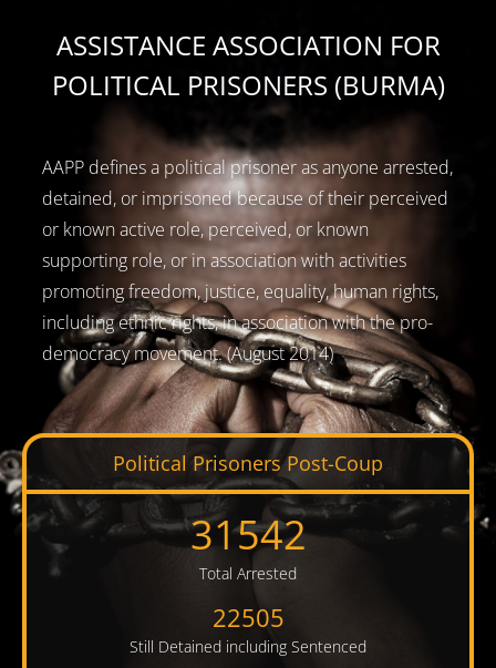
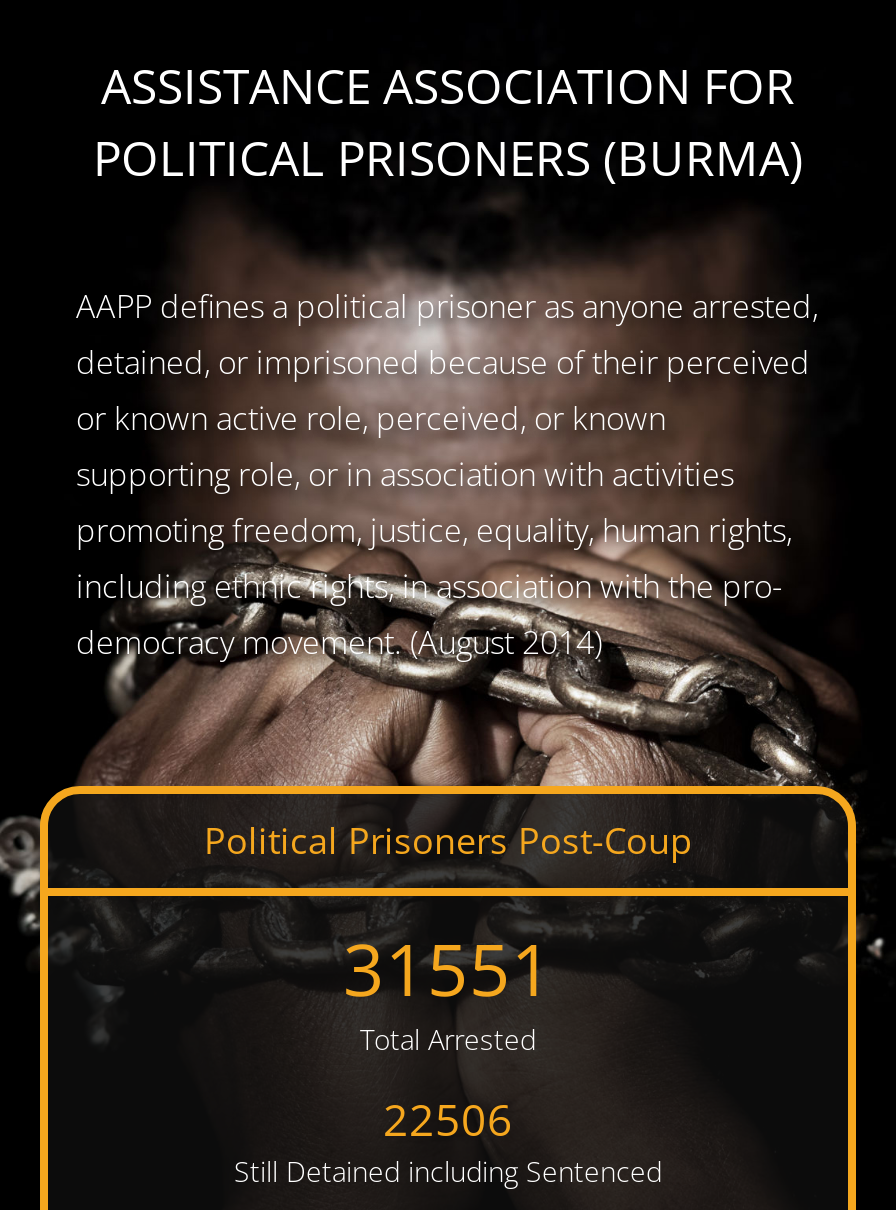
- 31542
+ 31551

- 22505
+ 22506
